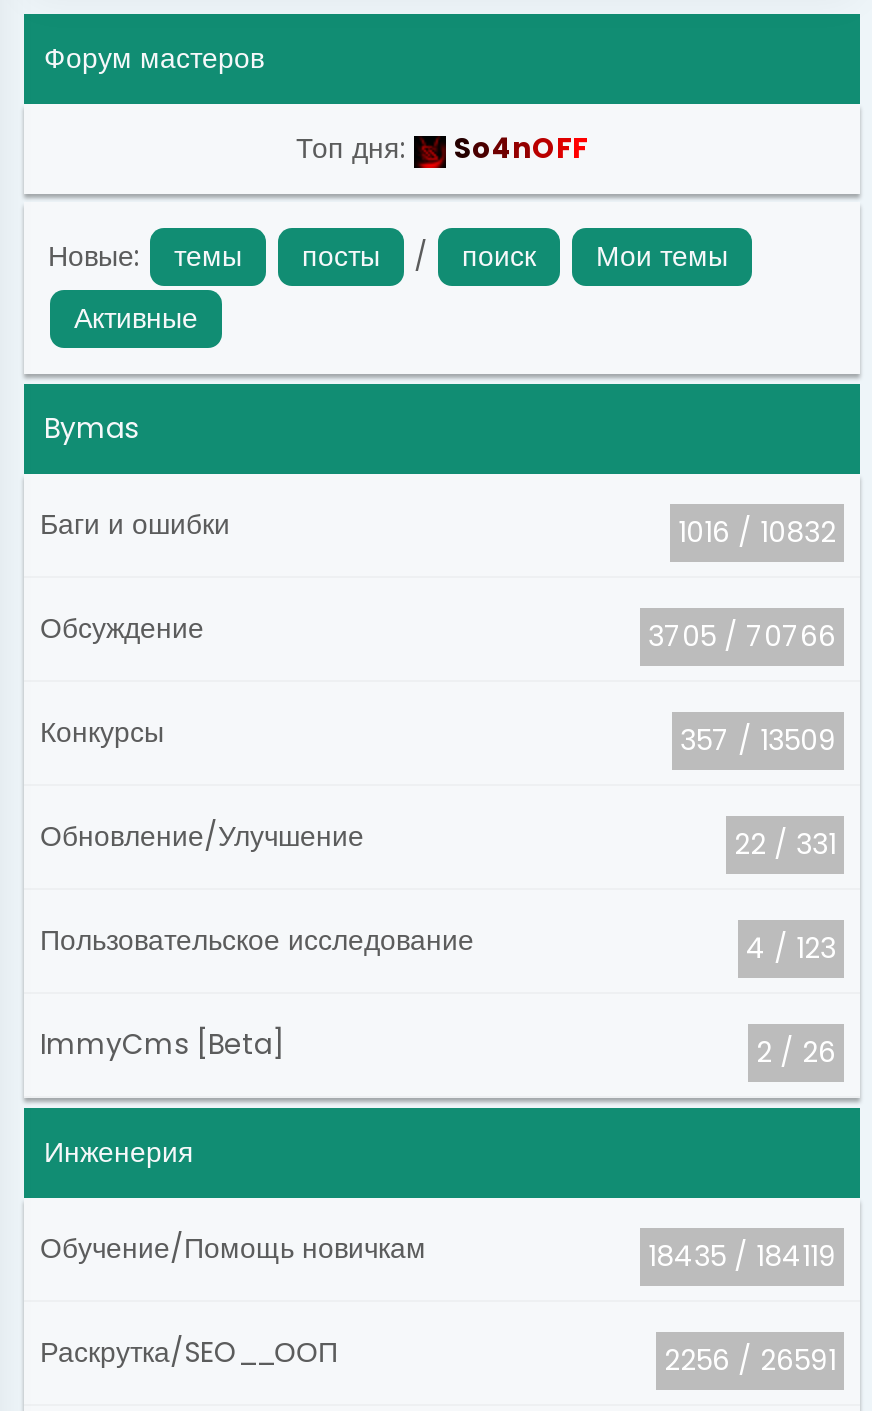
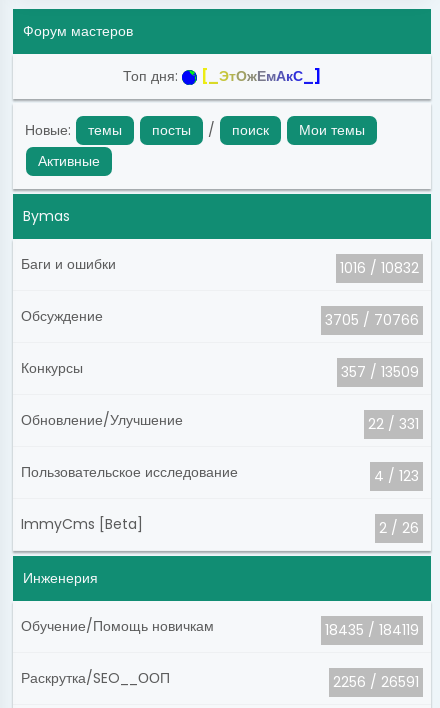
- So4nOFF
+ [_ Э тОжЕмАкС _]
